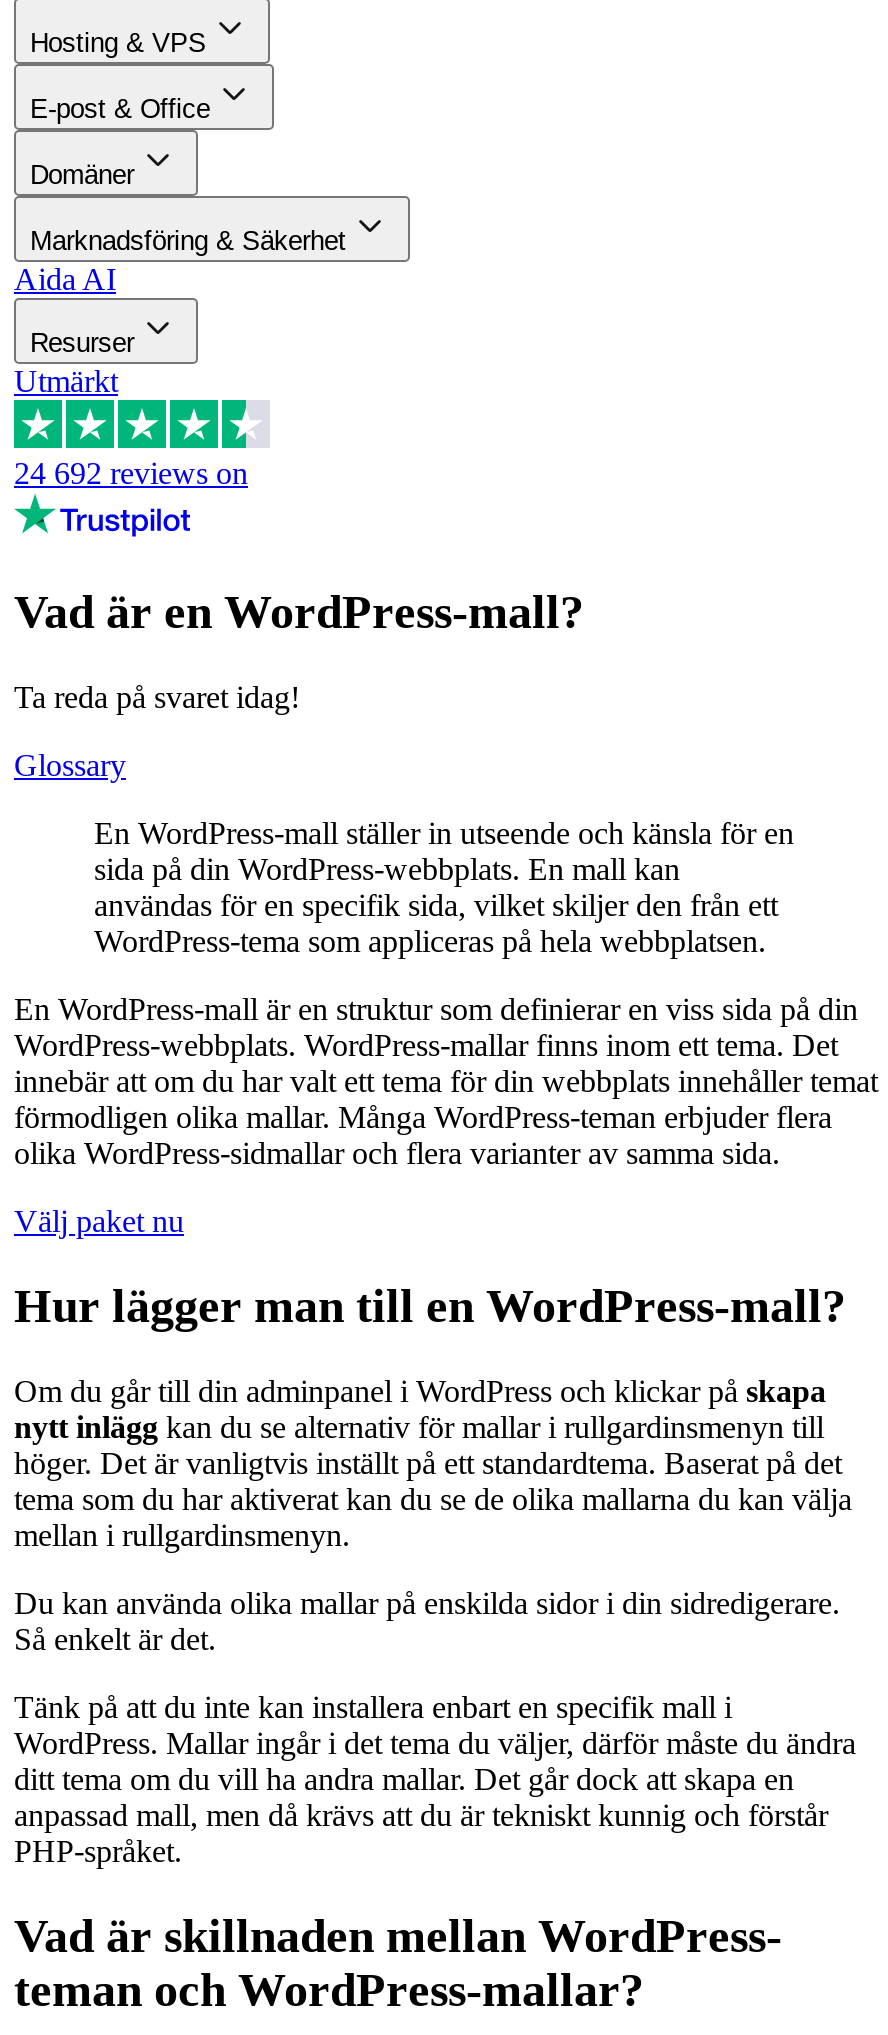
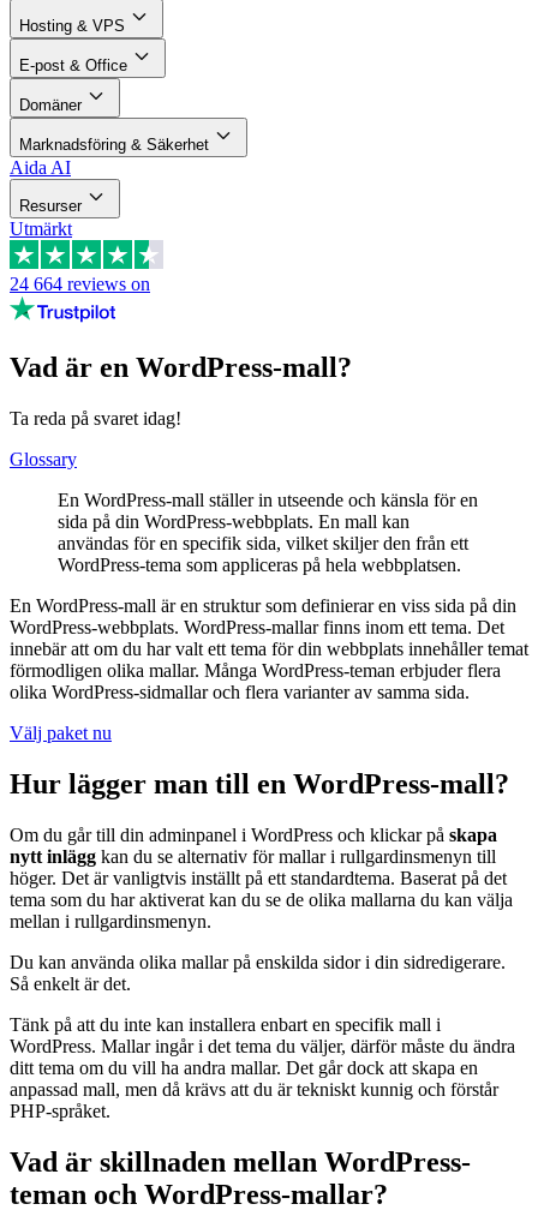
- 24 692 reviews on
+ 24 664 reviews on
